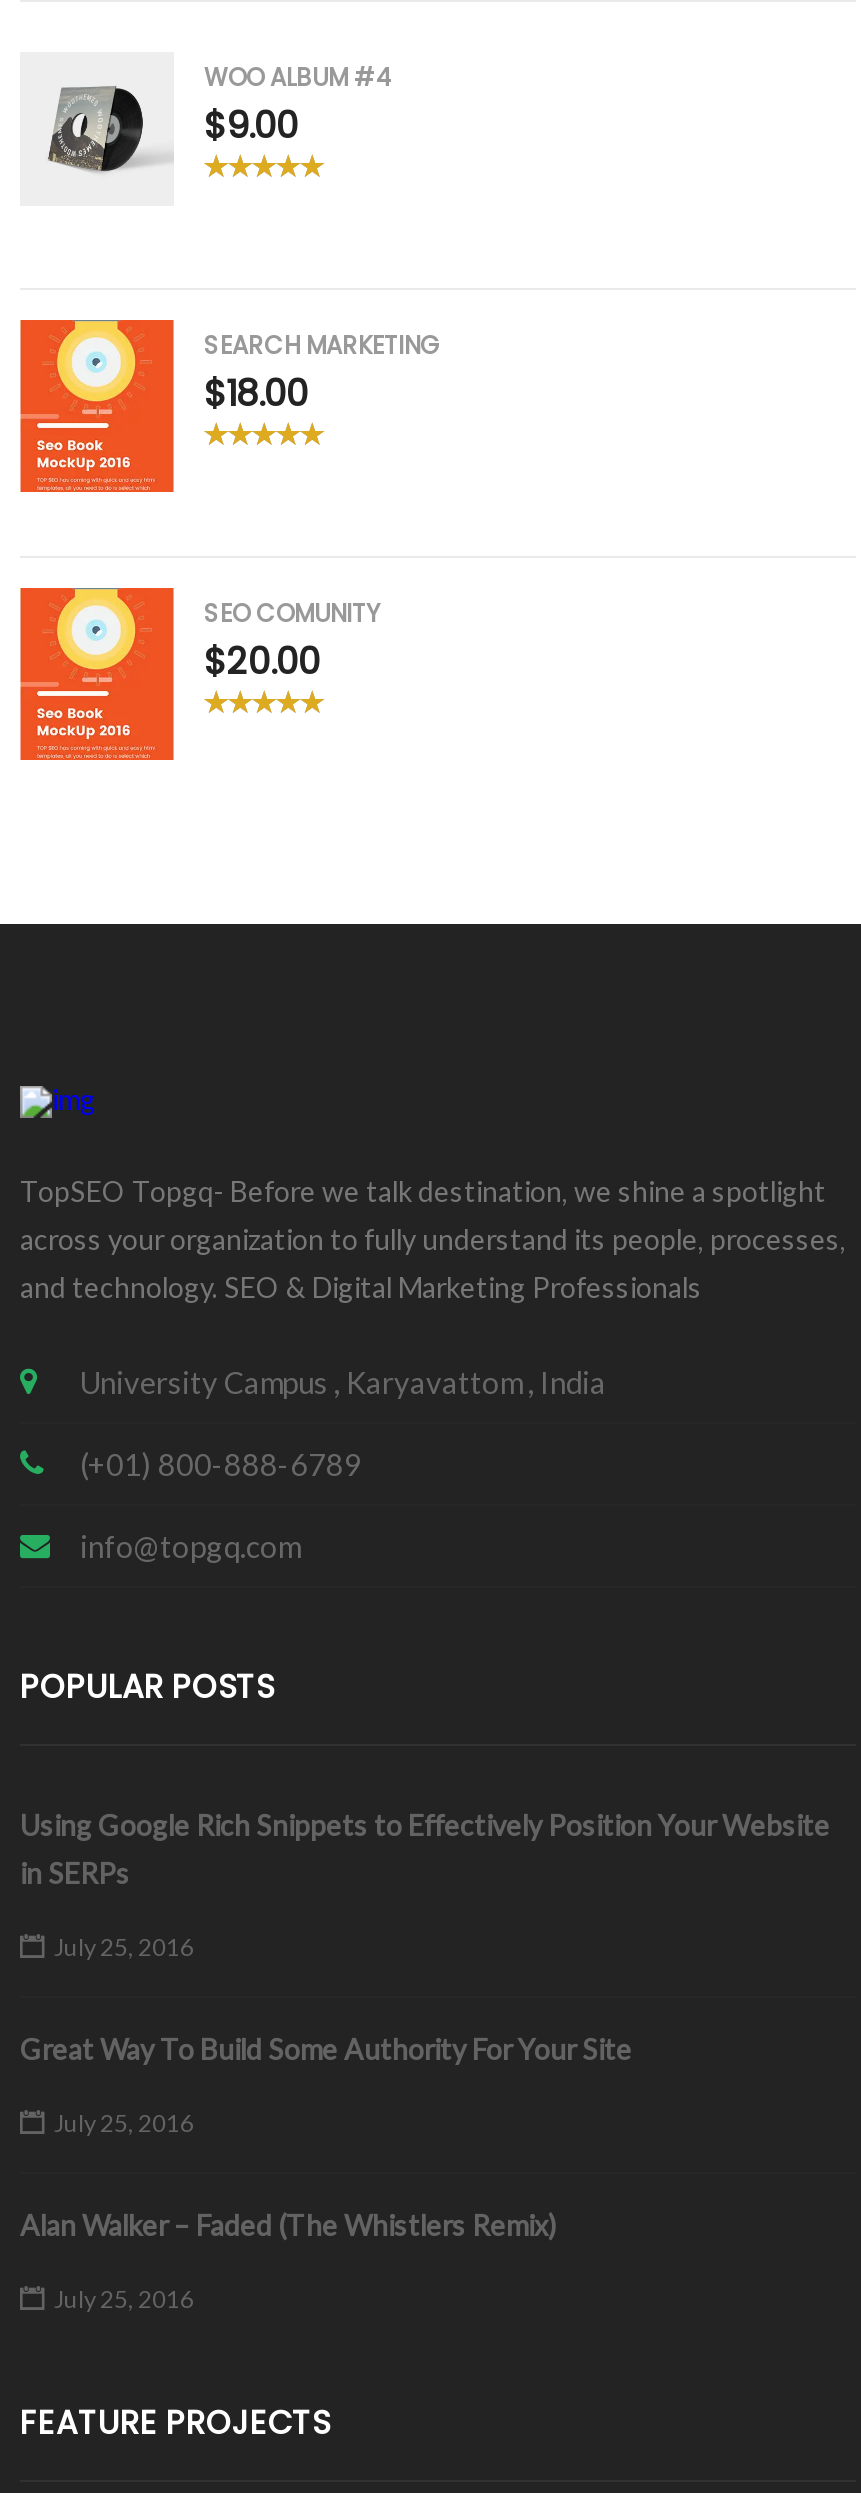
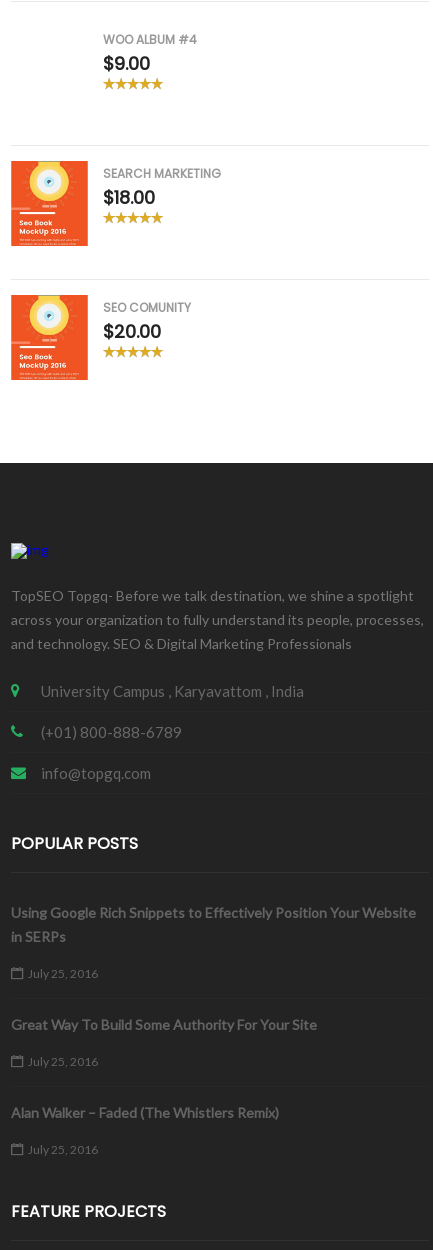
- [image]
